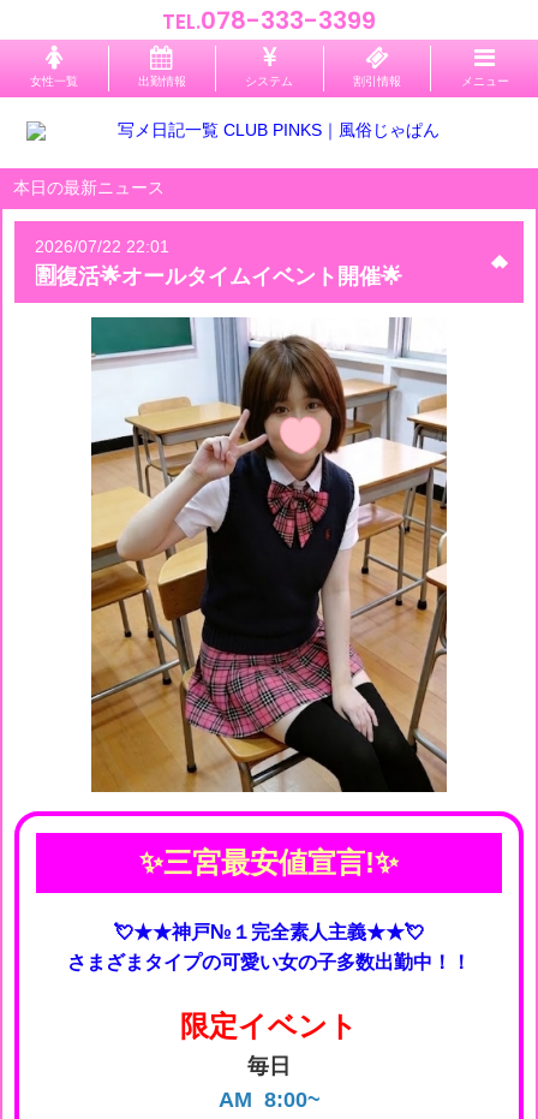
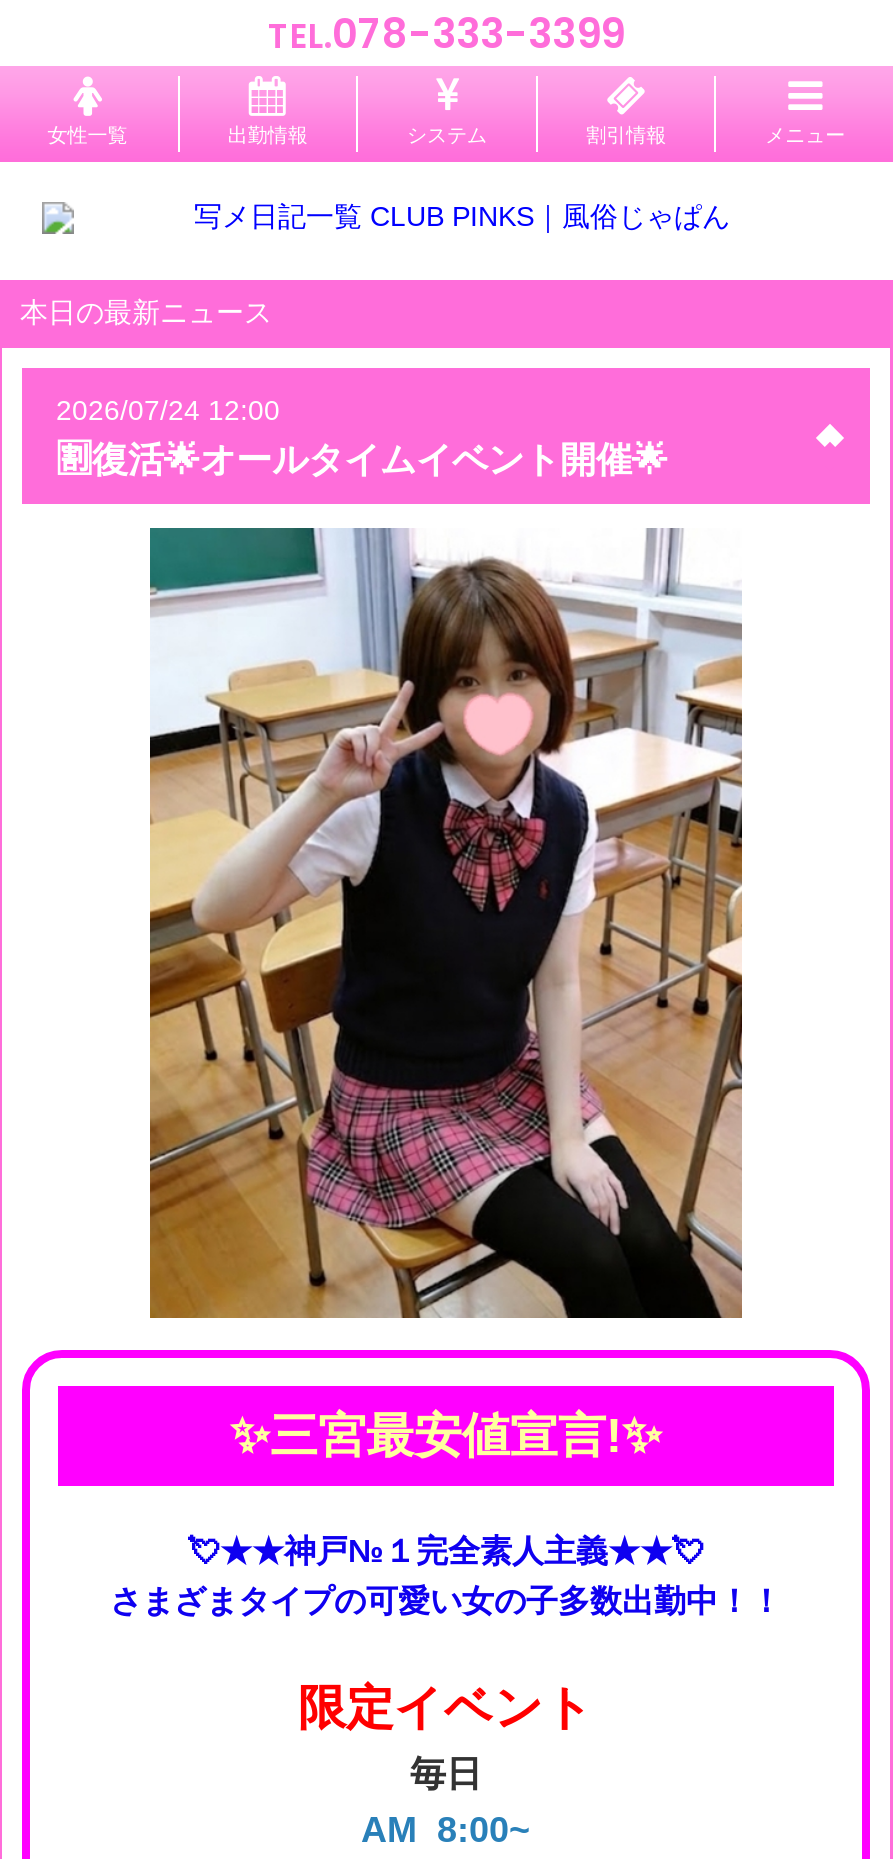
- 2026/07/22 22:01
+ 2026/07/24 12:00
